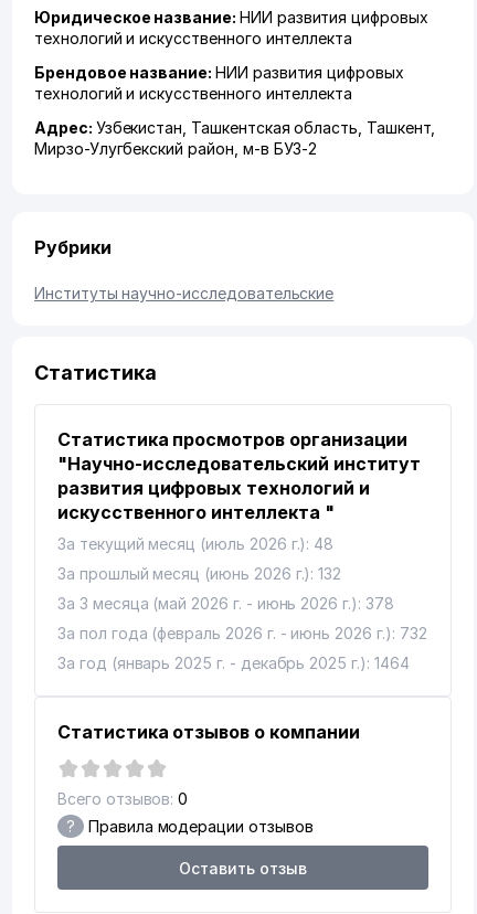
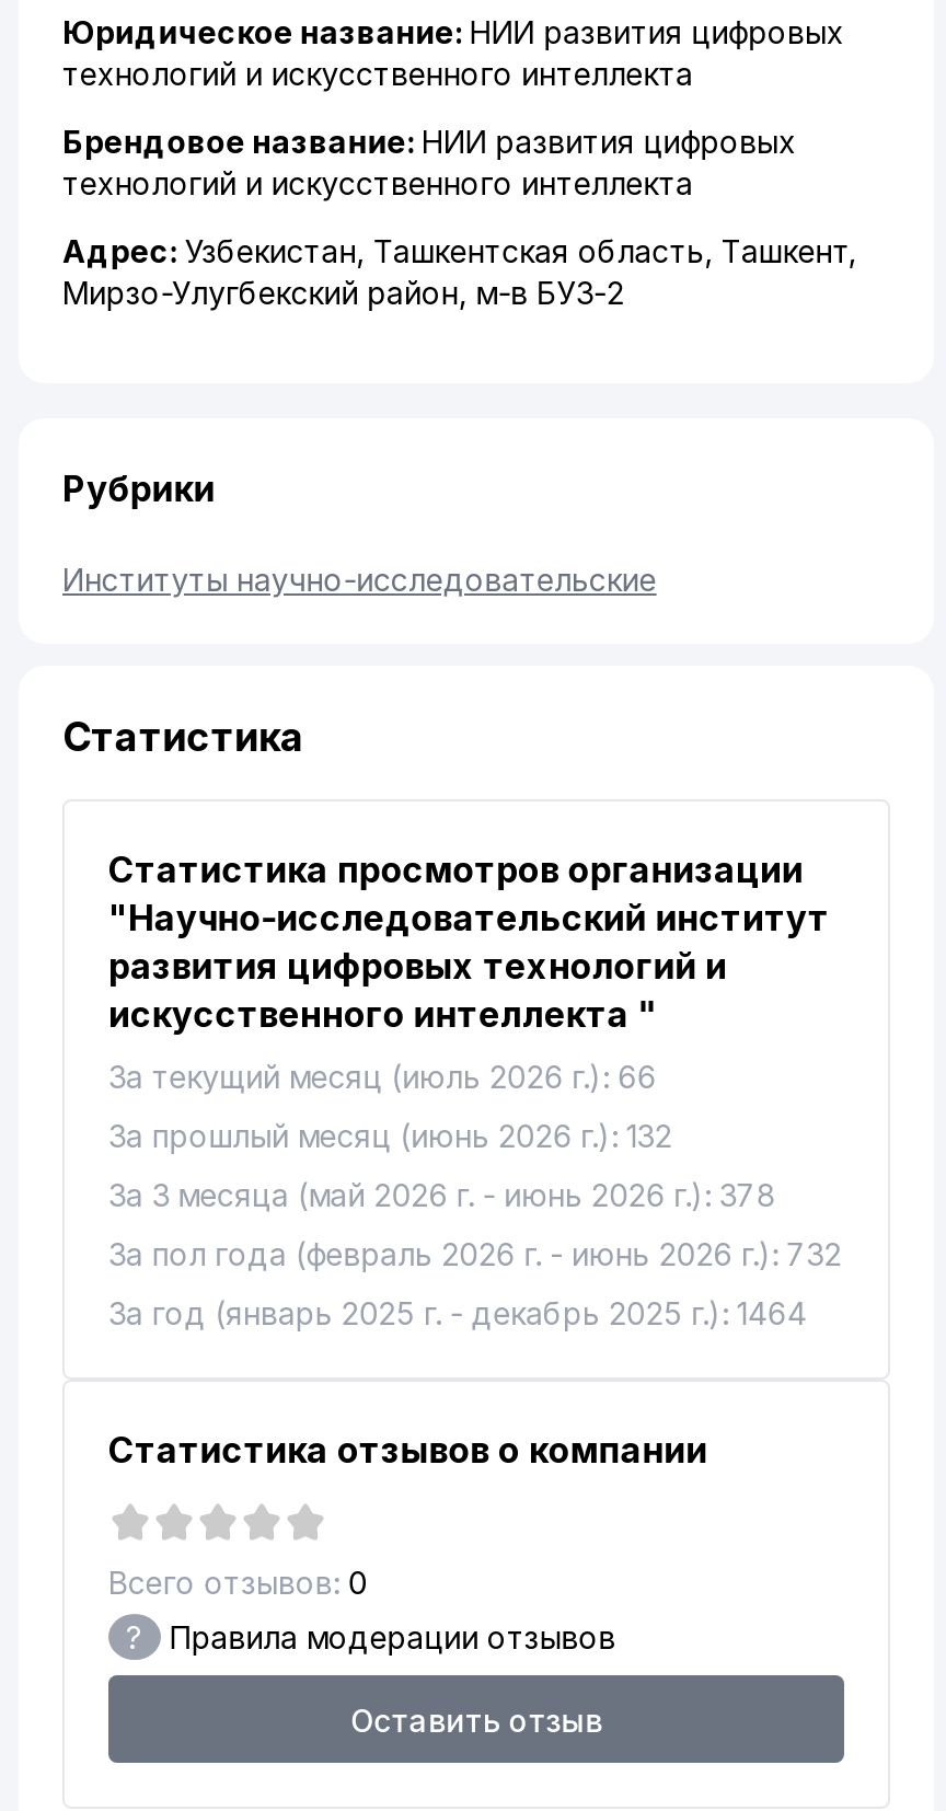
- За текущий месяц (июль 2026 г.): 48
+ За текущий месяц (июль 2026 г.): 66
